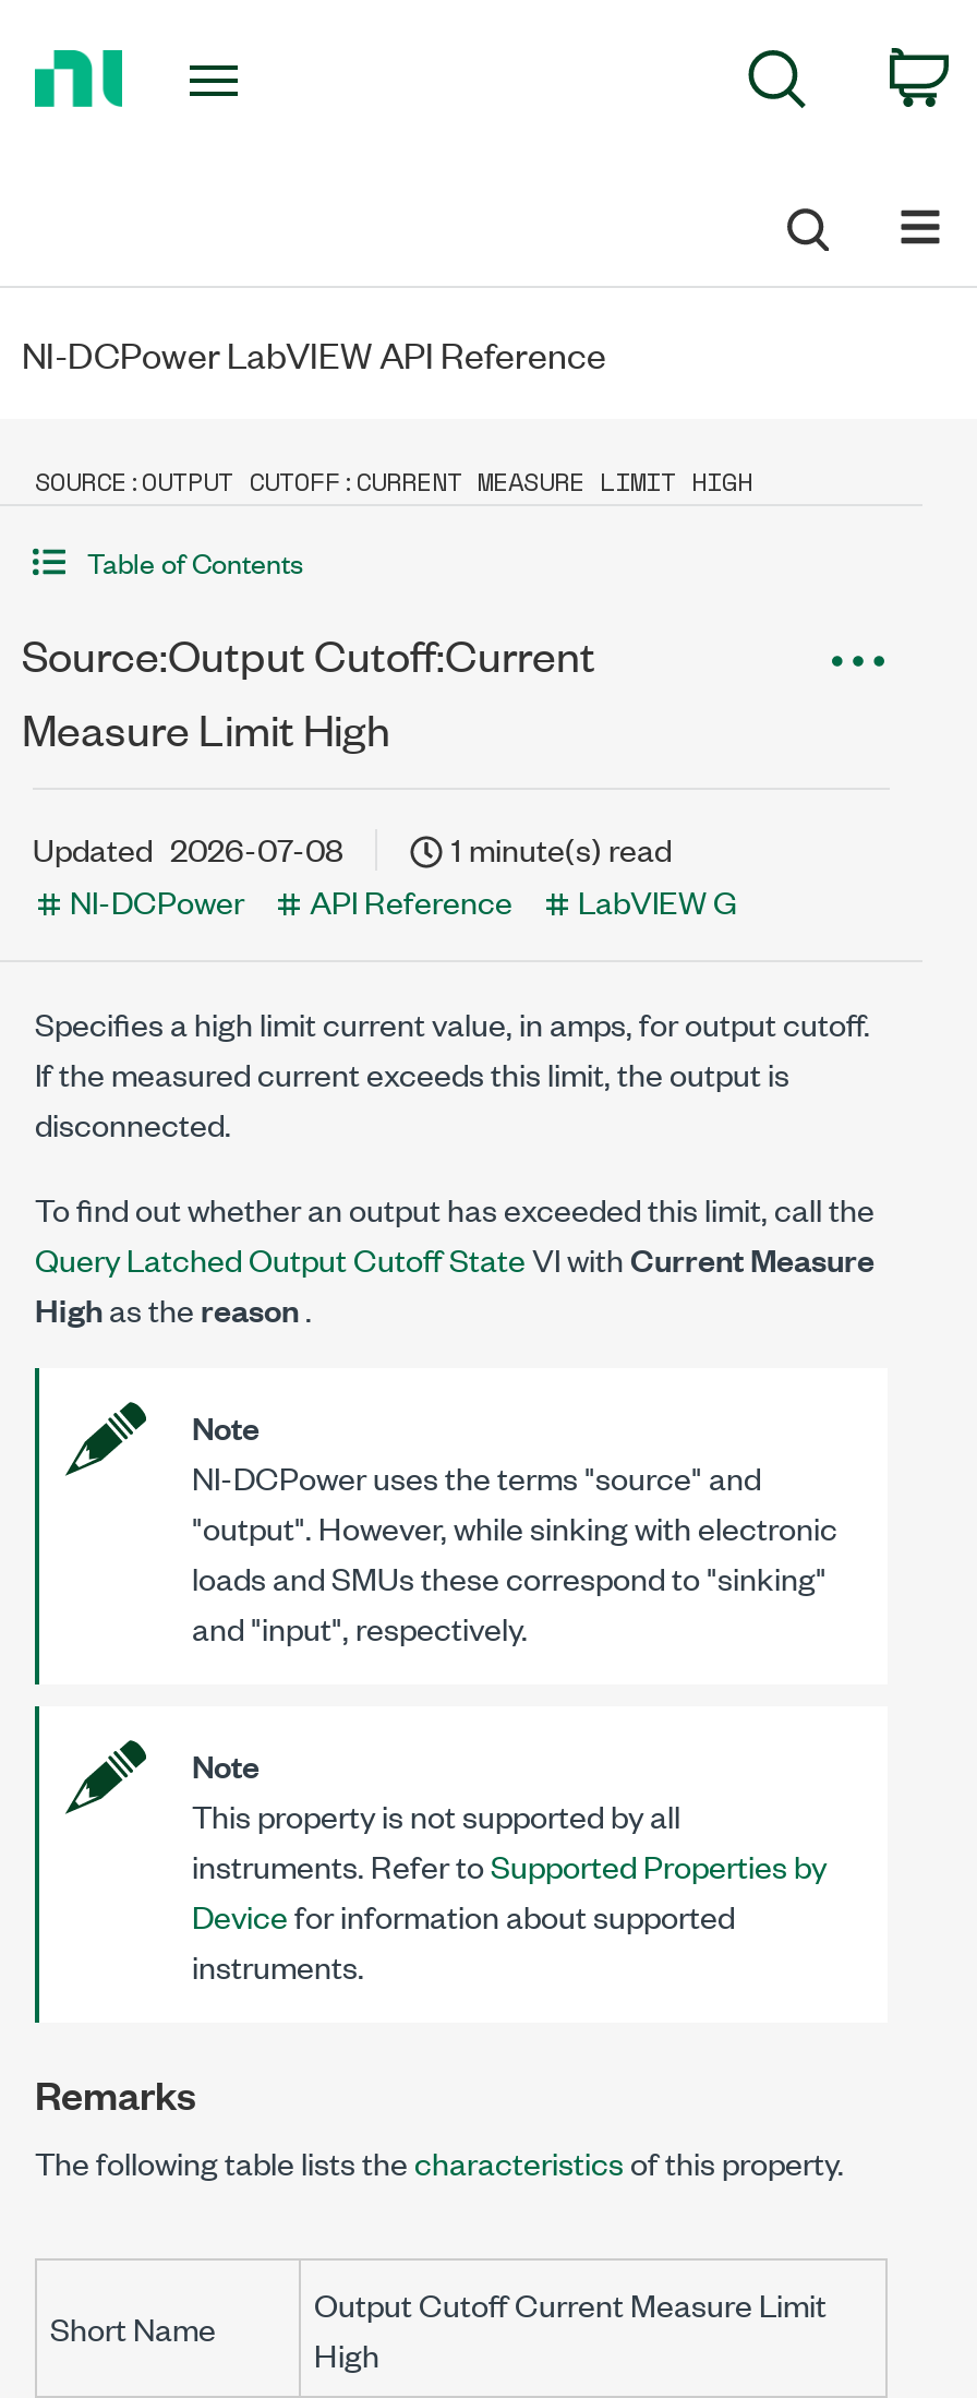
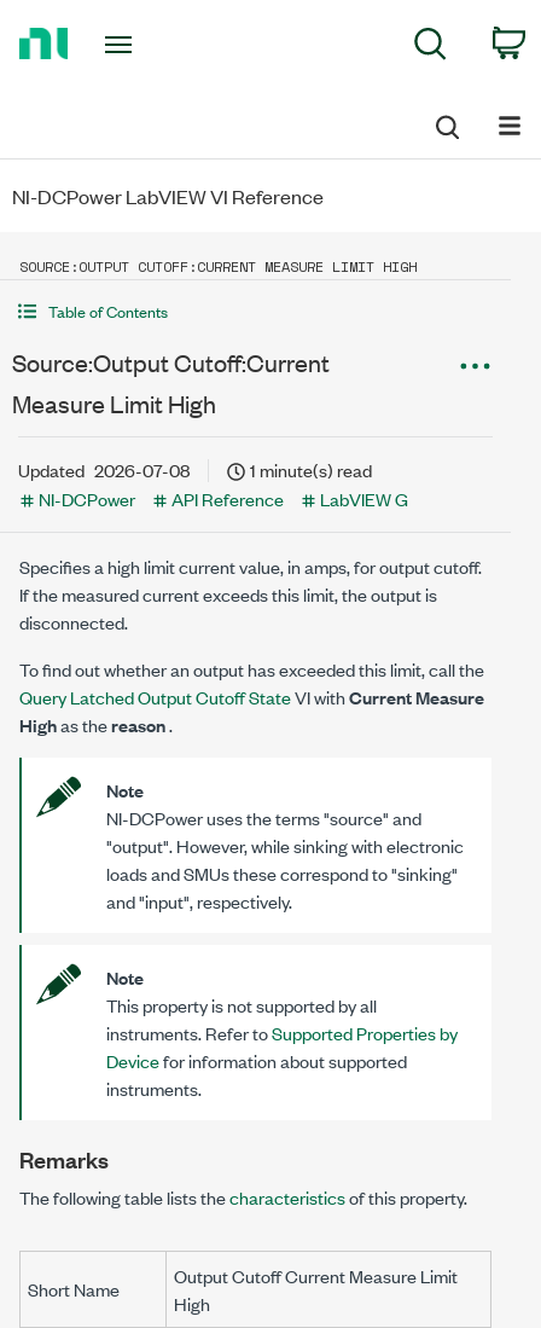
- NI-DCPower LabVIEW API Reference
+ NI-DCPower LabVIEW VI Reference
